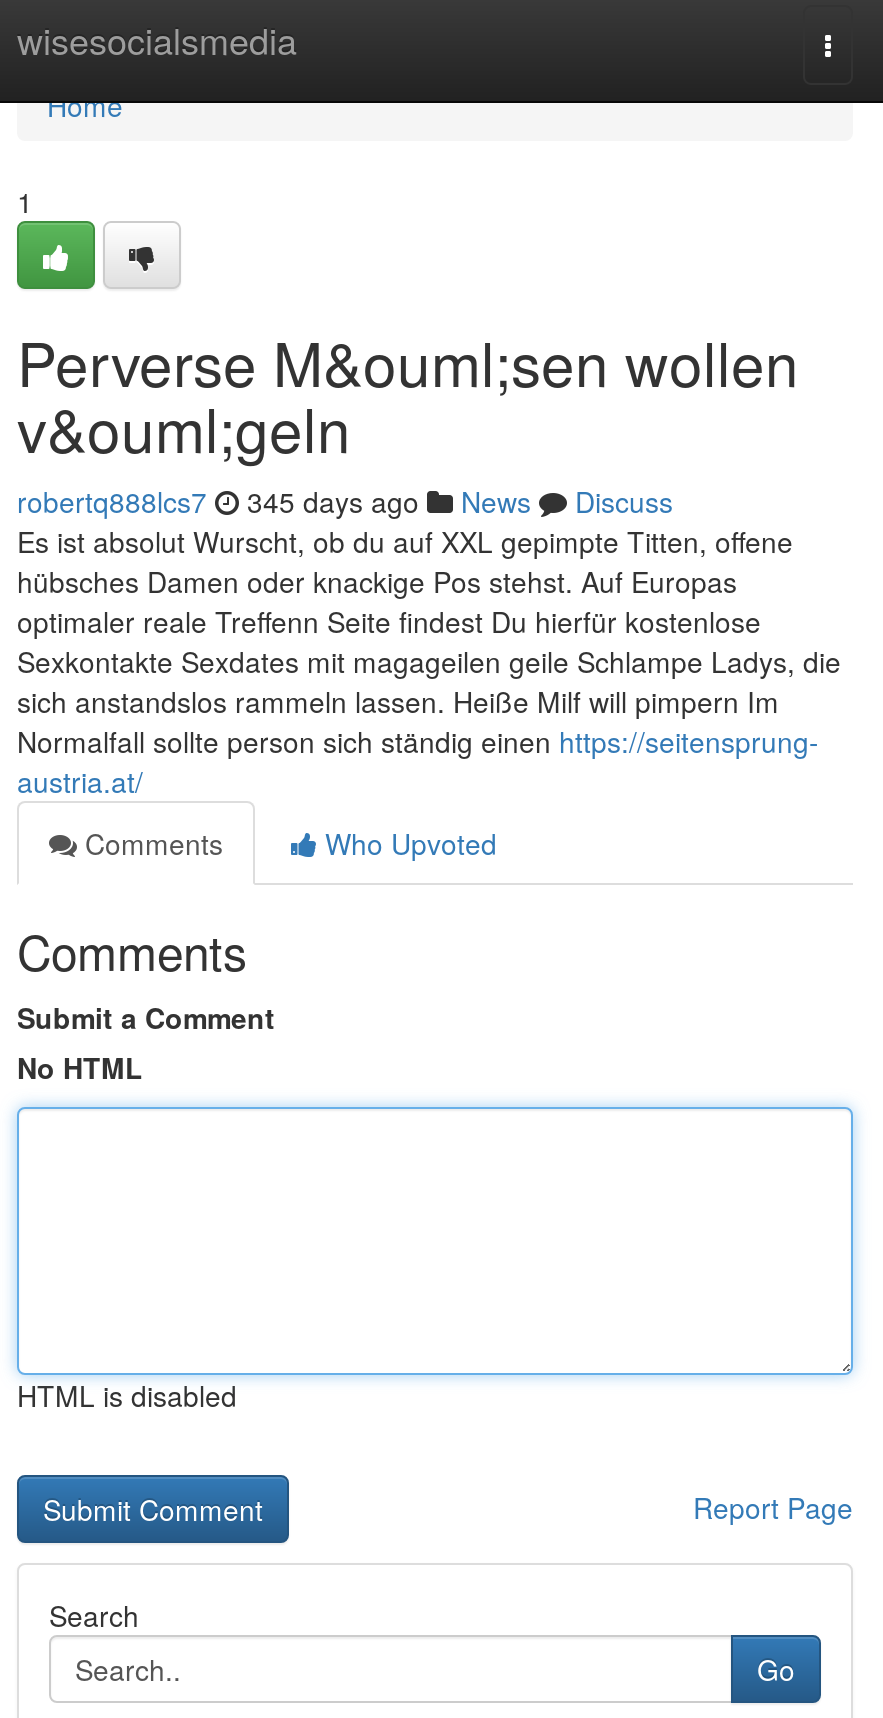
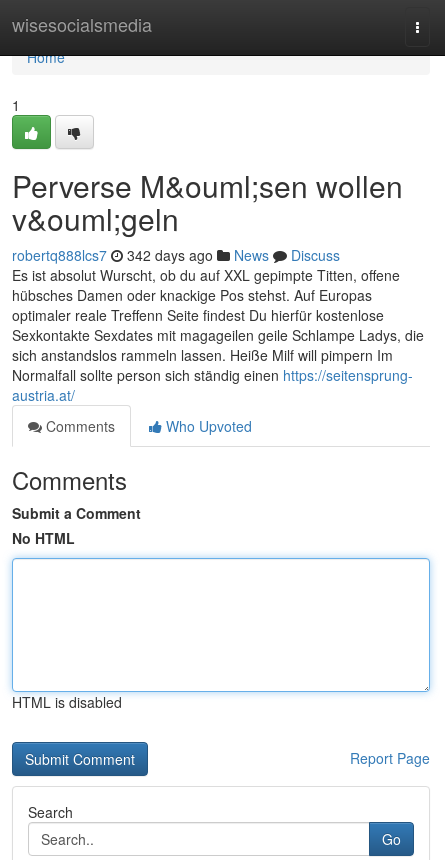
- robertq888lcs7 345 days ago News Discuss
+ robertq888lcs7 342 days ago News Discuss
